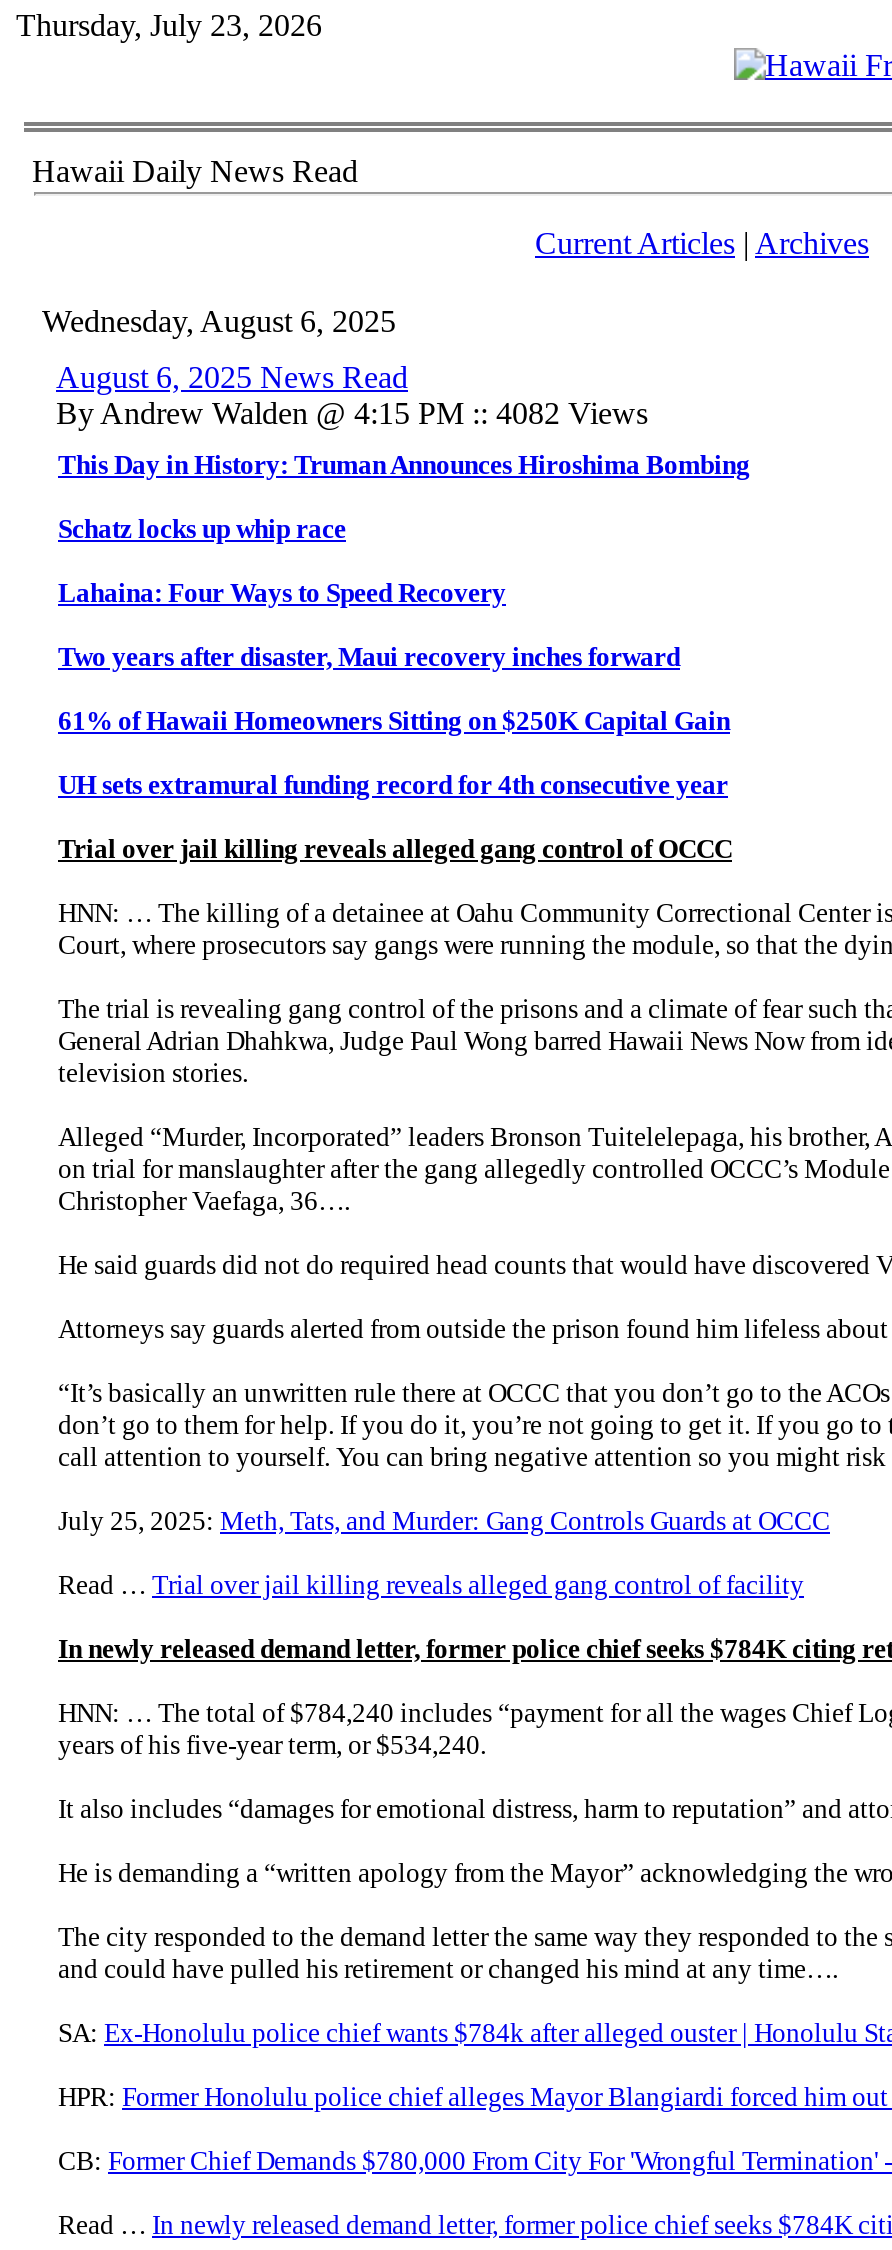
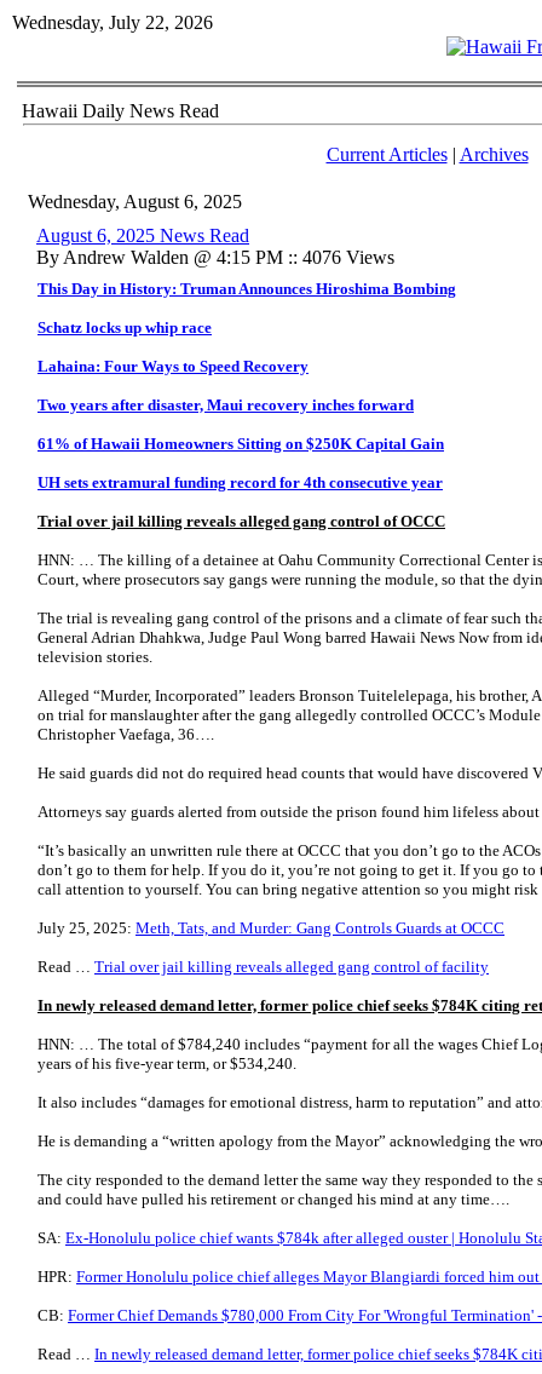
- Thursday, July 23, 2026
+ Wednesday, July 22, 2026

- By Andrew Walden @ 4:15 PM :: 4082 Views
+ By Andrew Walden @ 4:15 PM :: 4076 Views
